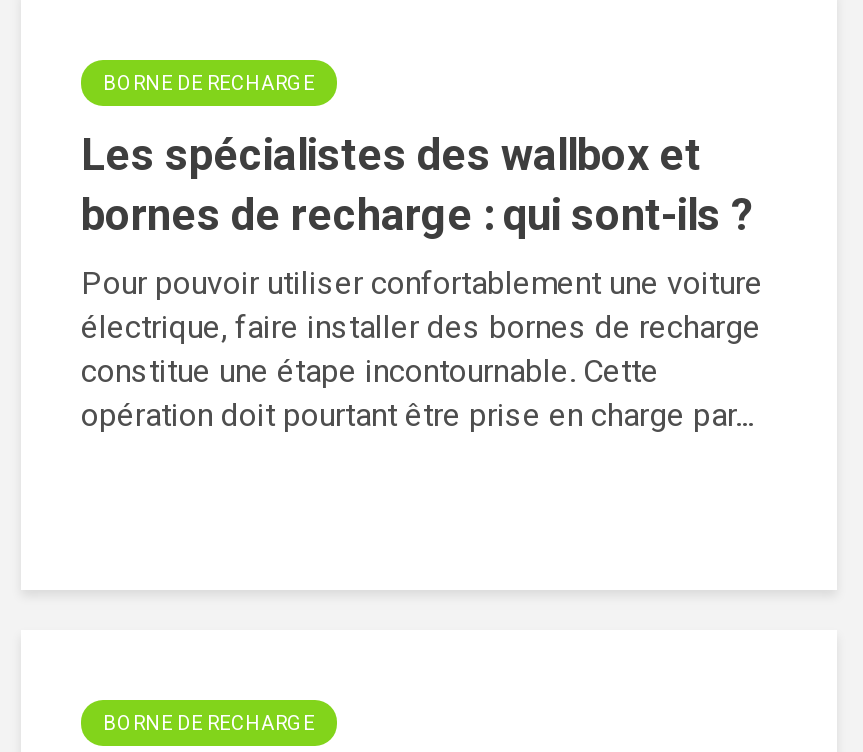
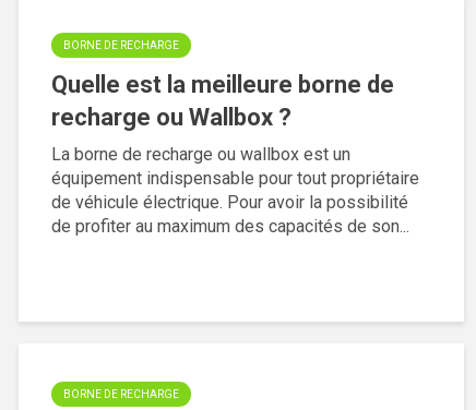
- Les spécialistes des wallbox et
- bornes de recharge : qui sont-ils ?
+ Quelle est la meilleure borne de
+ recharge ou Wallbox ?

- Pour pouvoir utiliser confortablement une voiture
- électrique, faire installer des bornes de recharge
- constitue une étape incontournable. Cette
- opération doit pourtant être prise en charge par...
+ La borne de recharge ou wallbox est un
+ équipement indispensable pour tout propriétaire
+ de véhicule électrique. Pour avoir la possibilité
+ de profiter au maximum des capacités de son...
